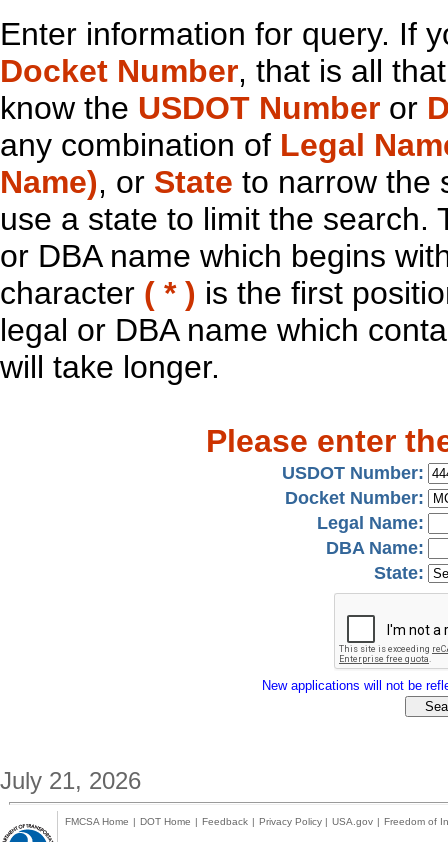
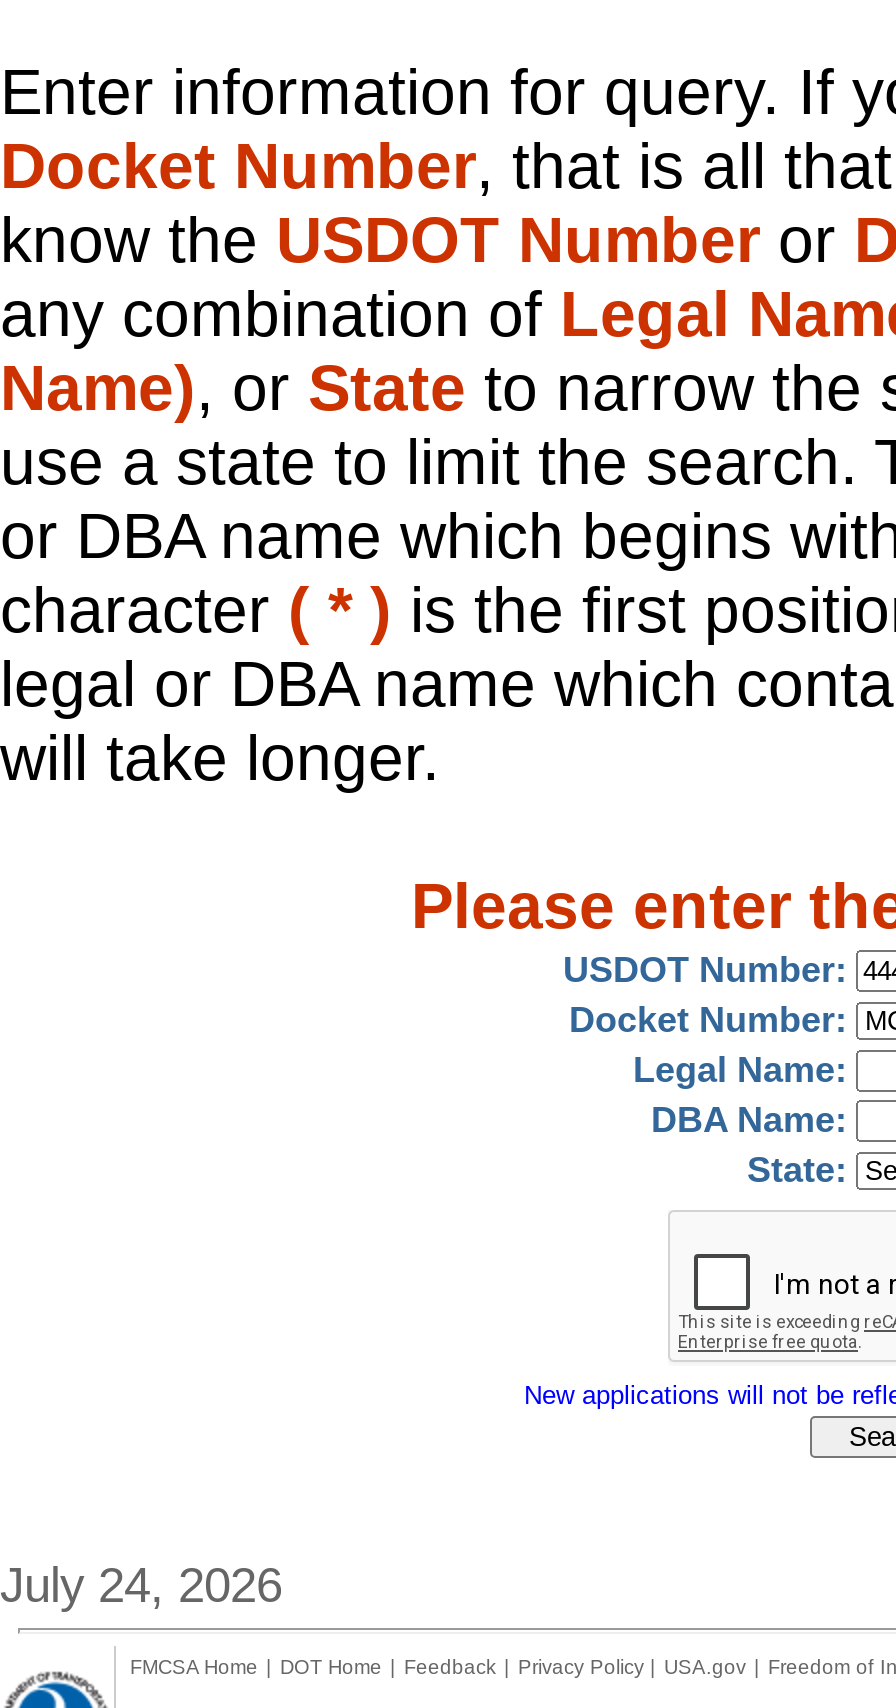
- July 21, 2026
+ July 24, 2026
